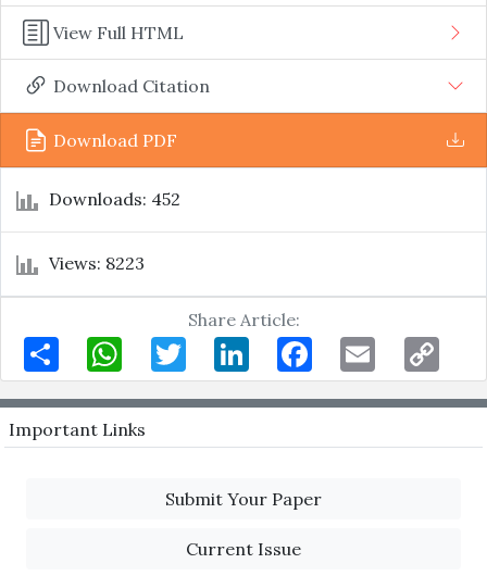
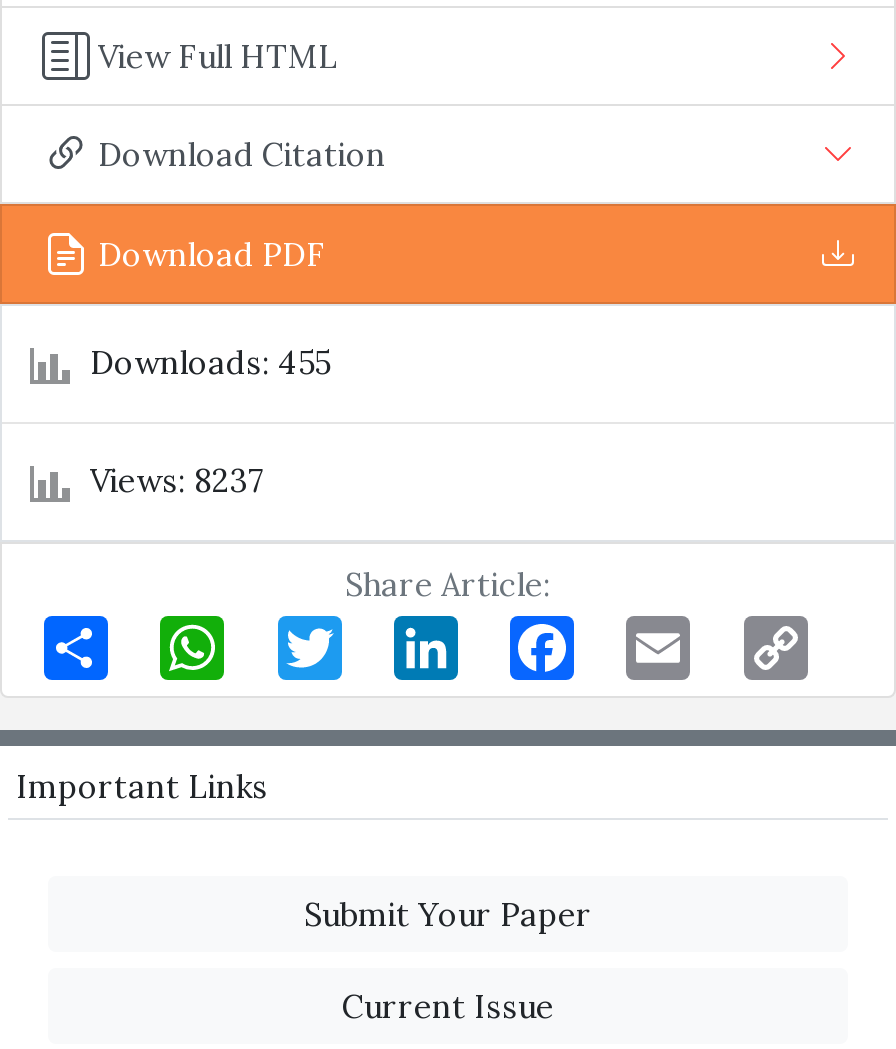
- Downloads: 452
+ Downloads: 455

- Views: 8223
+ Views: 8237
